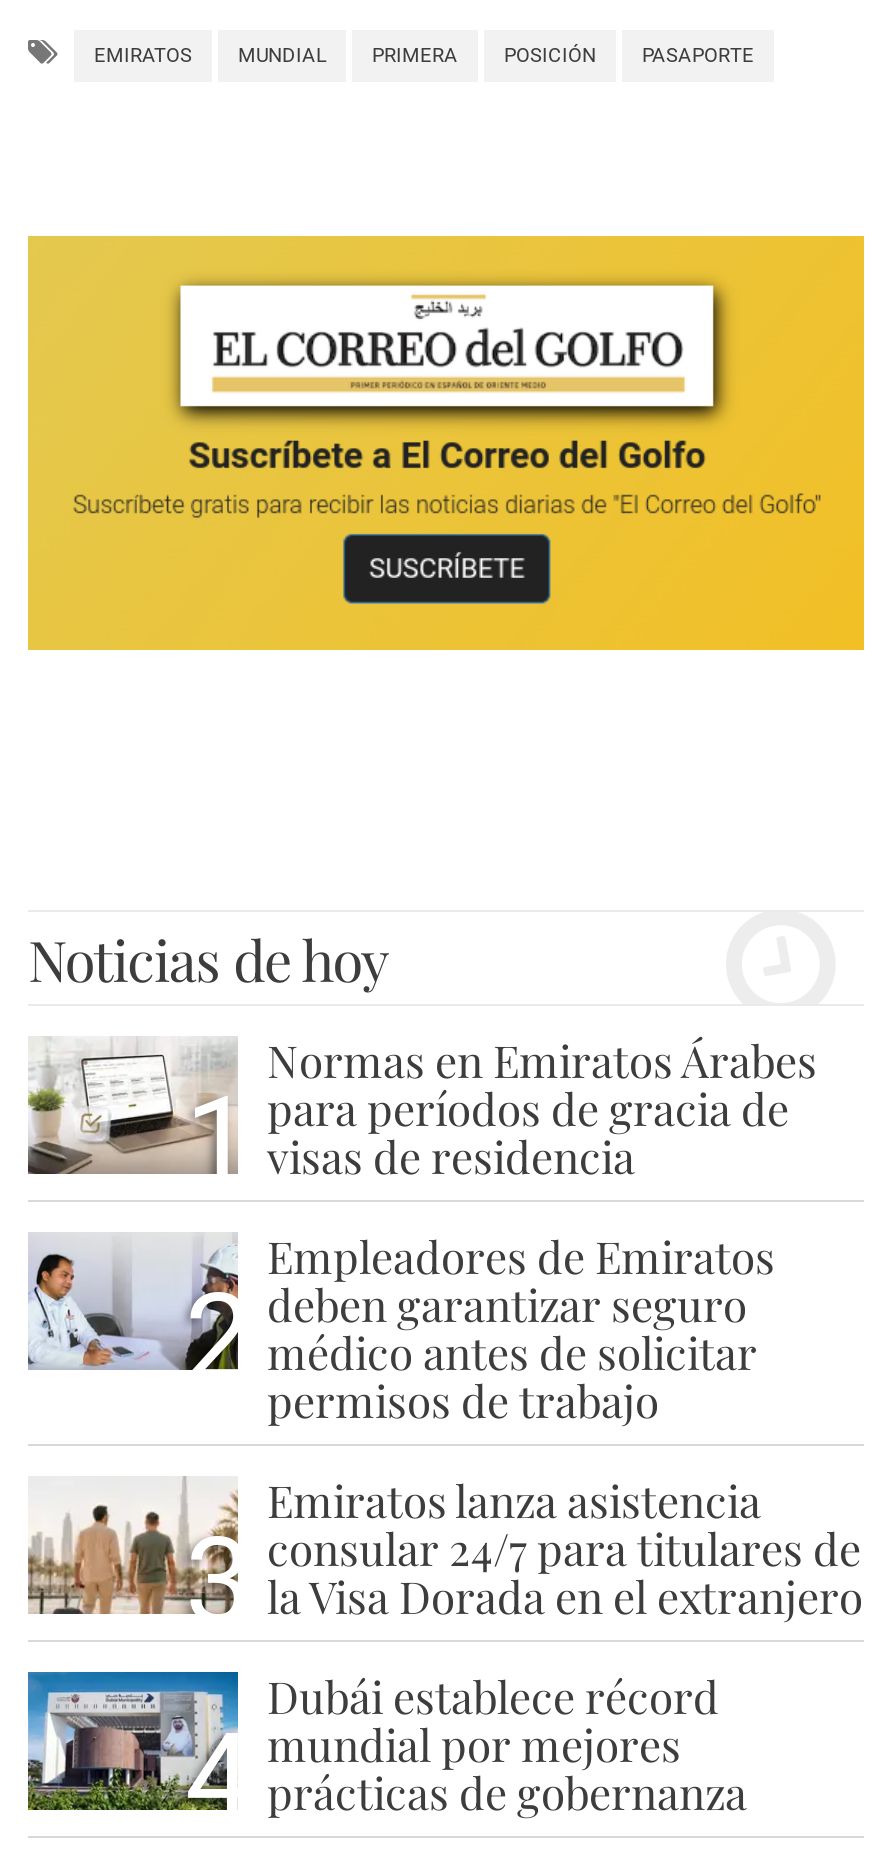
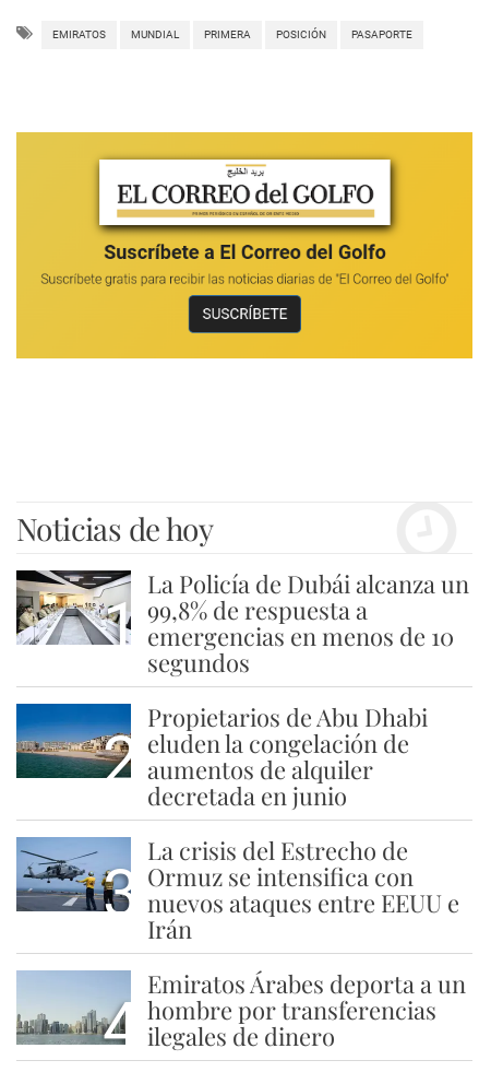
- [image]
- Normas en Emiratos Árabes
- para períodos de gracia de
- visas de residencia
+ [image]
+ La Policía de Dubái alcanza un
+ 99,8% de respuesta a
+ emergencias en menos de 10
+ segundos

- [image]
- Empleadores de Emiratos
- deben garantizar seguro
- médico antes de solicitar
- permisos de trabajo
+ [image]
+ Propietarios de Abu Dhabi
+ eluden la congelación de
+ aumentos de alquiler
+ decretada en junio

- [image]
- Emiratos lanza asistencia
- consular 24/7 para titulares de
- la Visa Dorada en el extranjero
+ [image]
+ La crisis del Estrecho de
+ Ormuz se intensifica con
+ nuevos ataques entre EEUU e
+ Irán

- [image]
- Dubái establece récord
- mundial por mejores
- prácticas de gobernanza
+ [image]
+ Emiratos Árabes deporta a un
+ hombre por transferencias
+ ilegales de dinero
